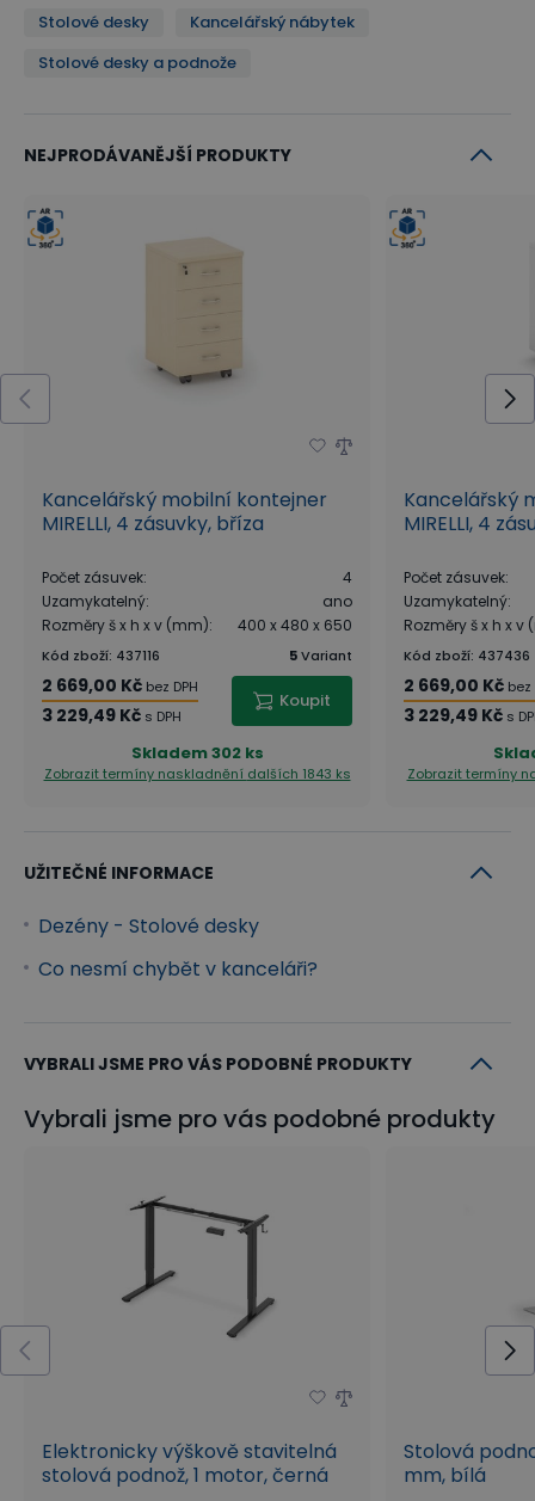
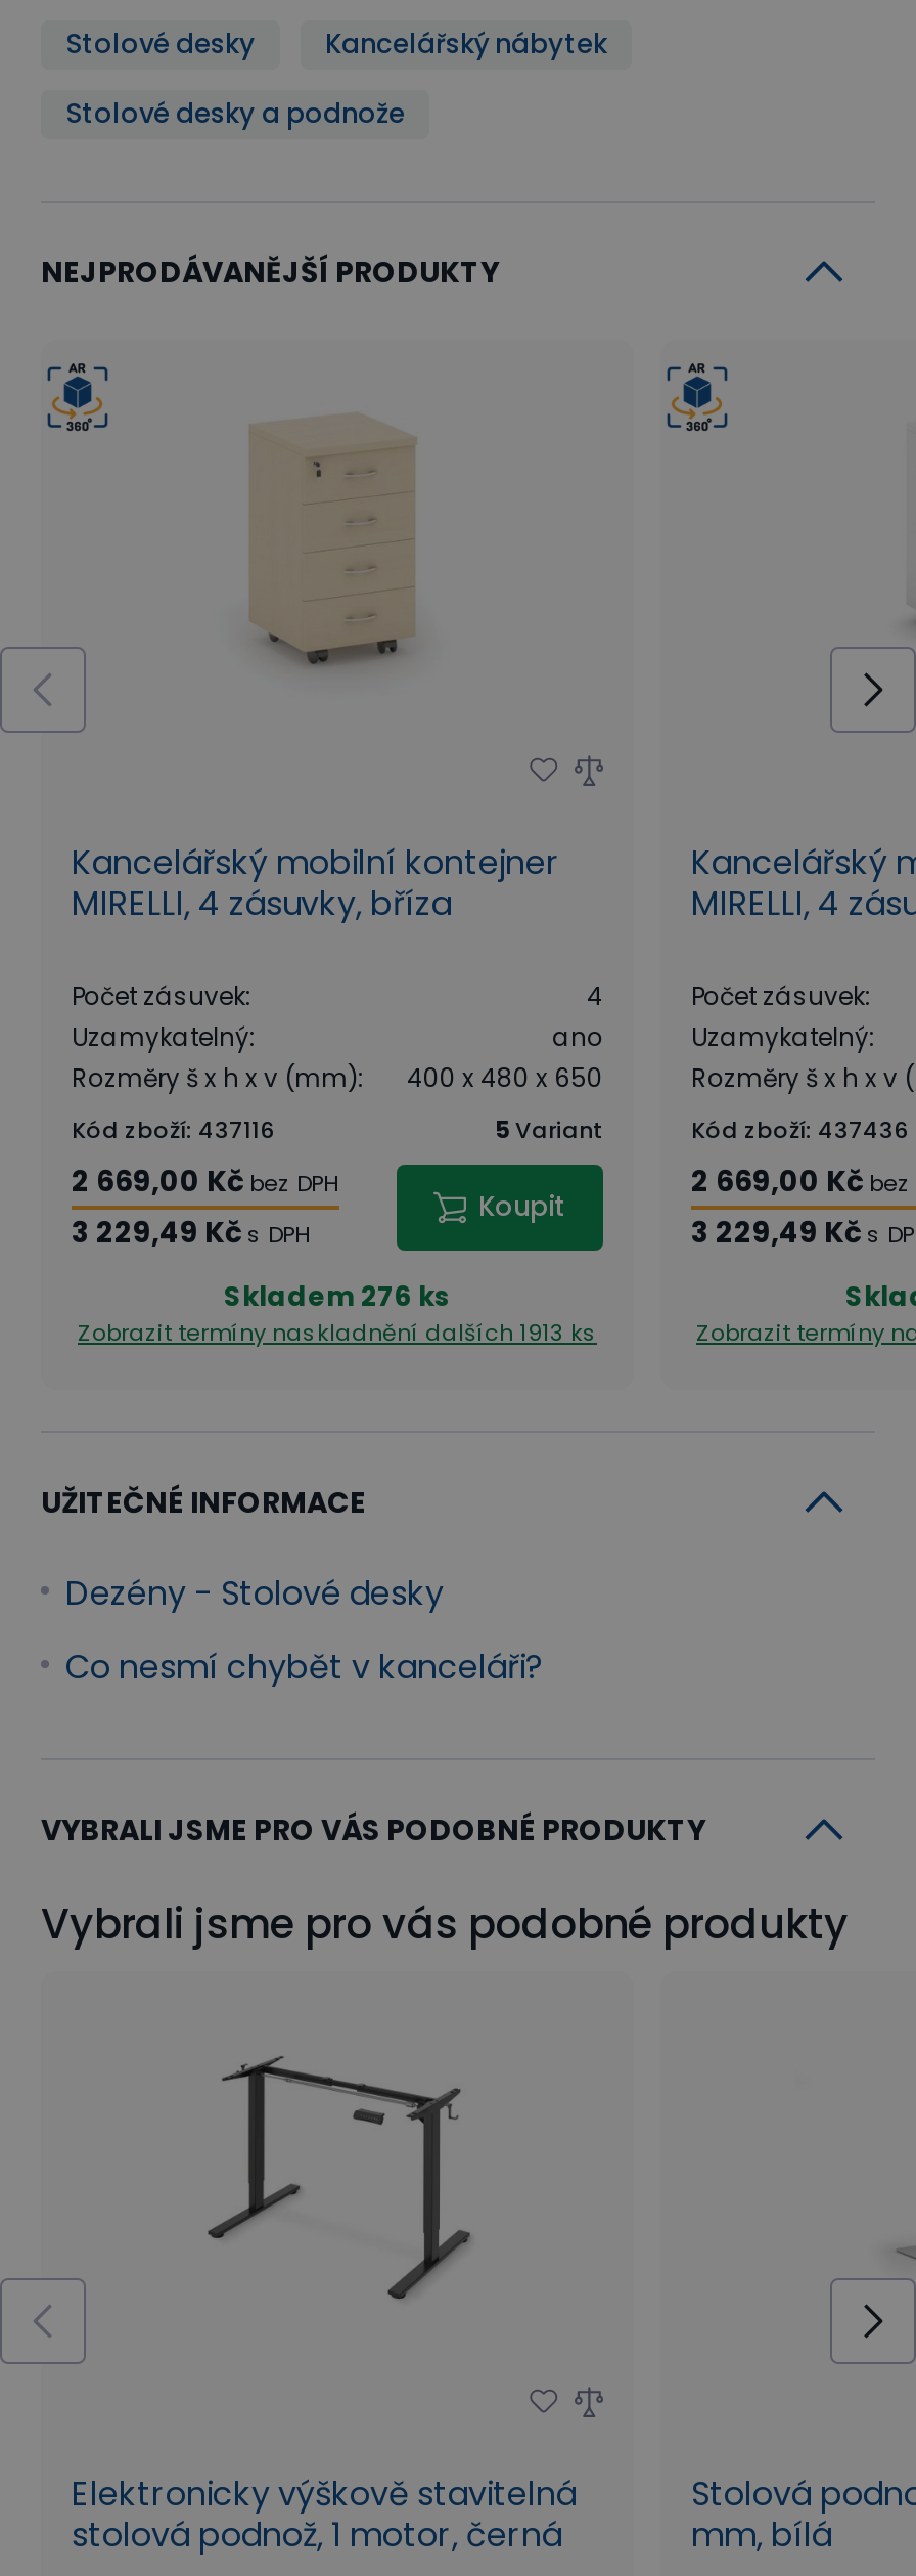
- Skladem 302 ks
+ Skladem 276 ks

- Zobrazit termíny naskladnění dalších 1843 ks
+ Zobrazit termíny naskladnění dalších 1913 ks
